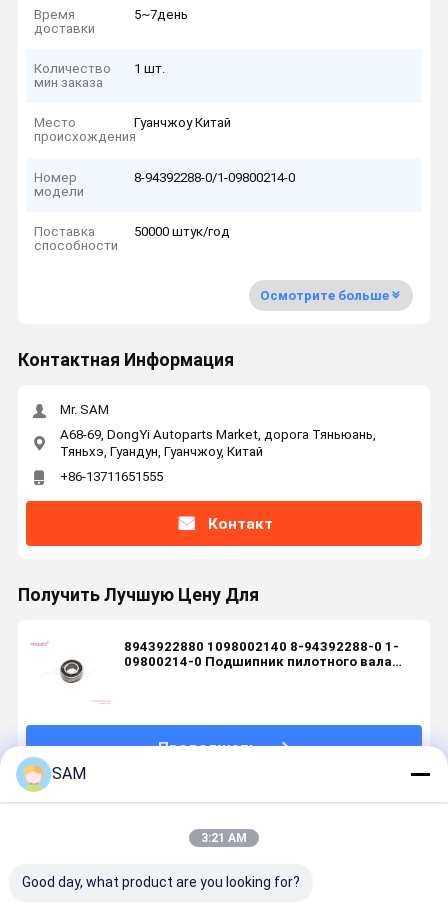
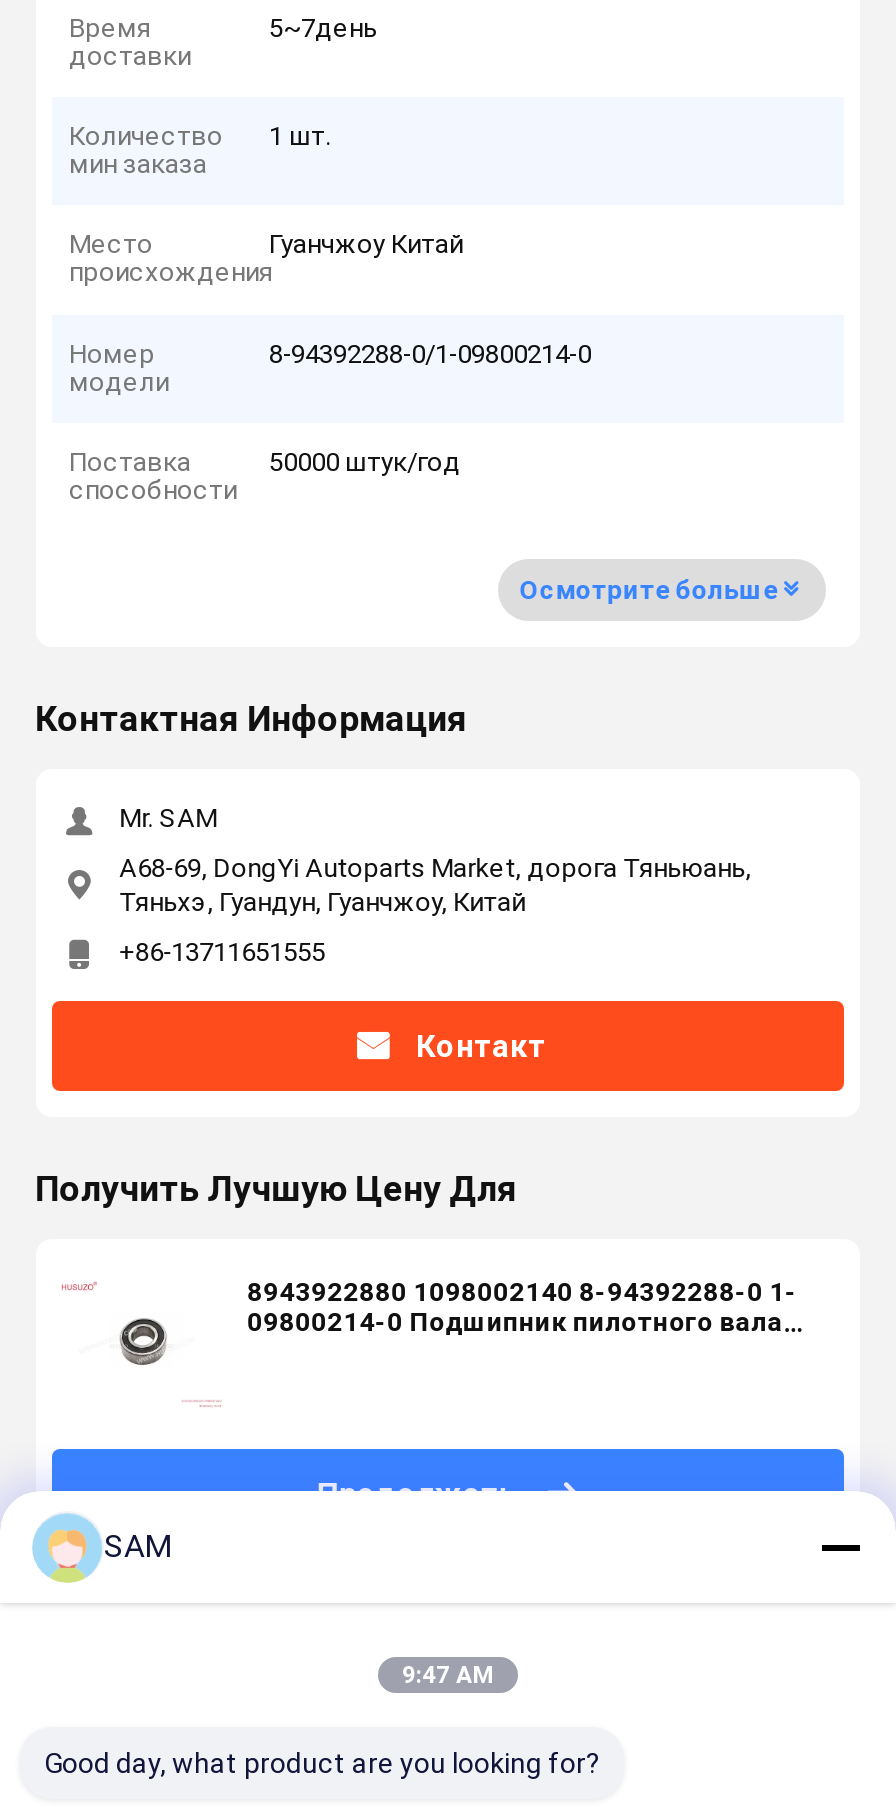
- 3:21 AM
+ 9:47 AM
